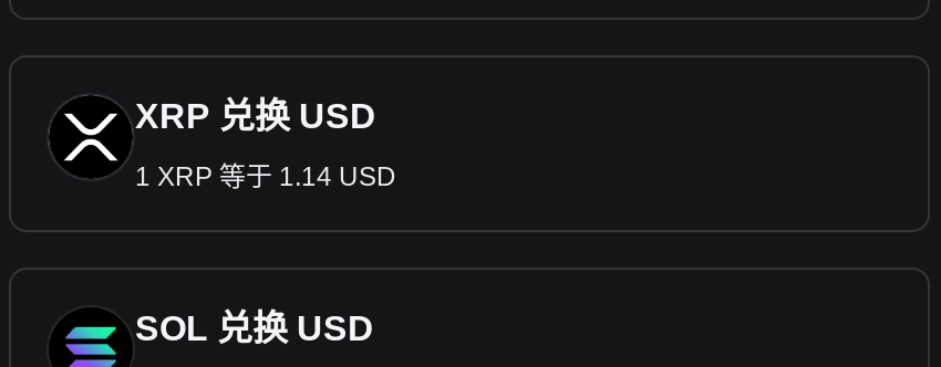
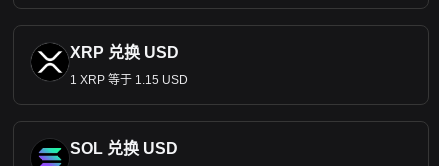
- 1 XRP 等于 1.14 USD
+ 1 XRP 等于 1.15 USD
